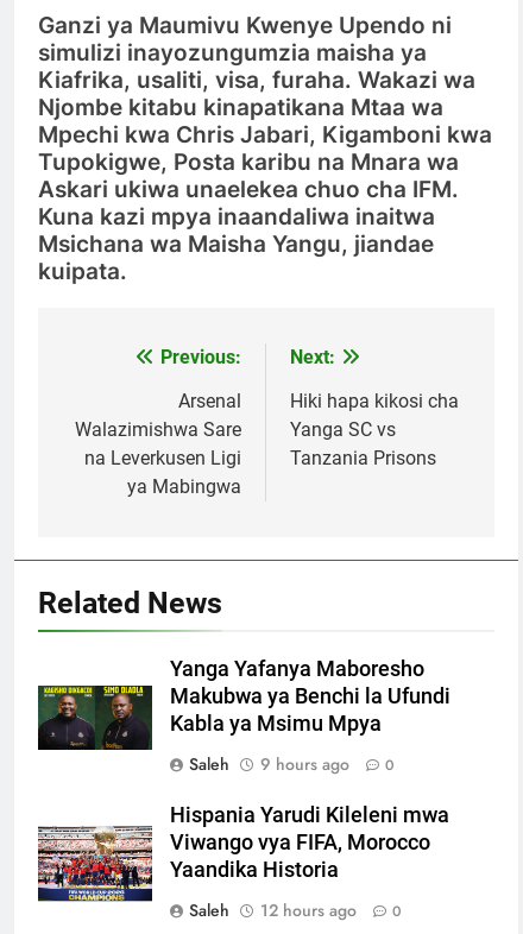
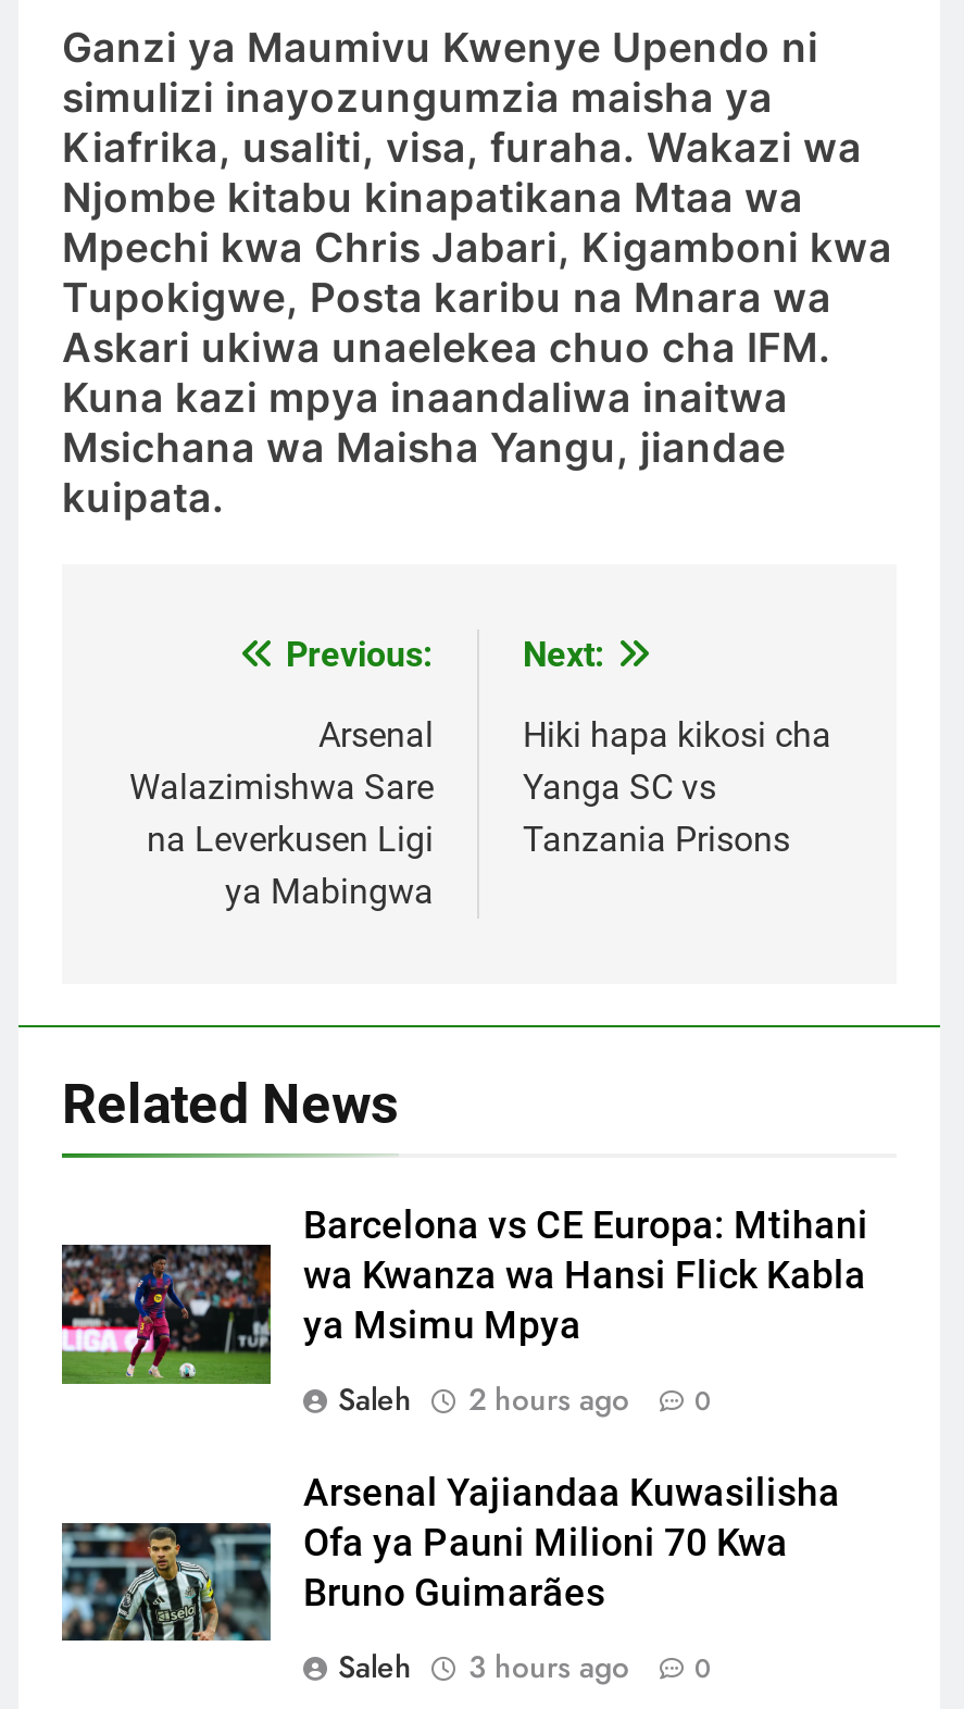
- [image]
- Yanga Yafanya Maboresho
- Makubwa ya Benchi la Ufundi
- Kabla ya Msimu Mpya
+ [image]
+ Barcelona vs CE Europa: Mtihani
+ wa Kwanza wa Hansi Flick Kabla
+ ya Msimu Mpya

- Saleh 9 hours ago 0
+ Saleh 2 hours ago 0

- [image]
- Hispania Yarudi Kileleni mwa
- Viwango vya FIFA, Morocco
- Yaandika Historia
+ [image]
+ Arsenal Yajiandaa Kuwasilisha
+ Ofa ya Pauni Milioni 70 Kwa
+ Bruno Guimarães

- Saleh 12 hours ago 0
+ Saleh 3 hours ago 0
